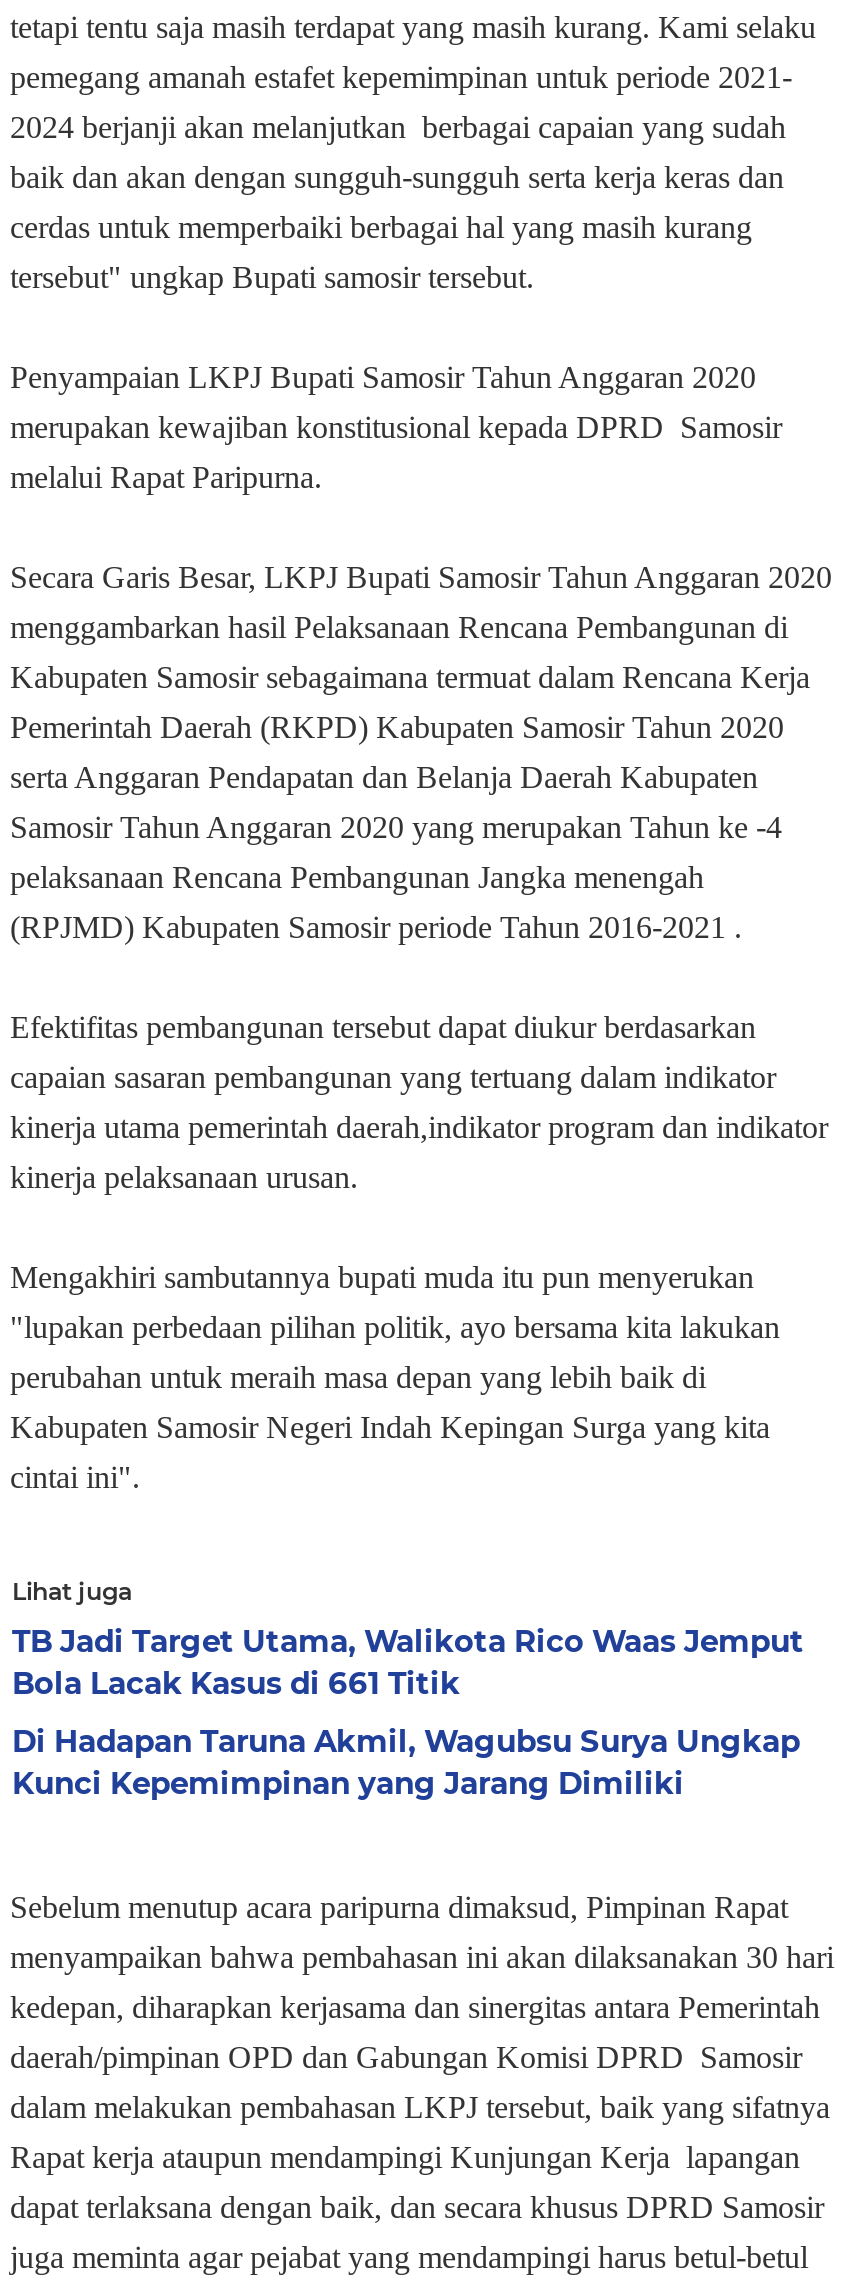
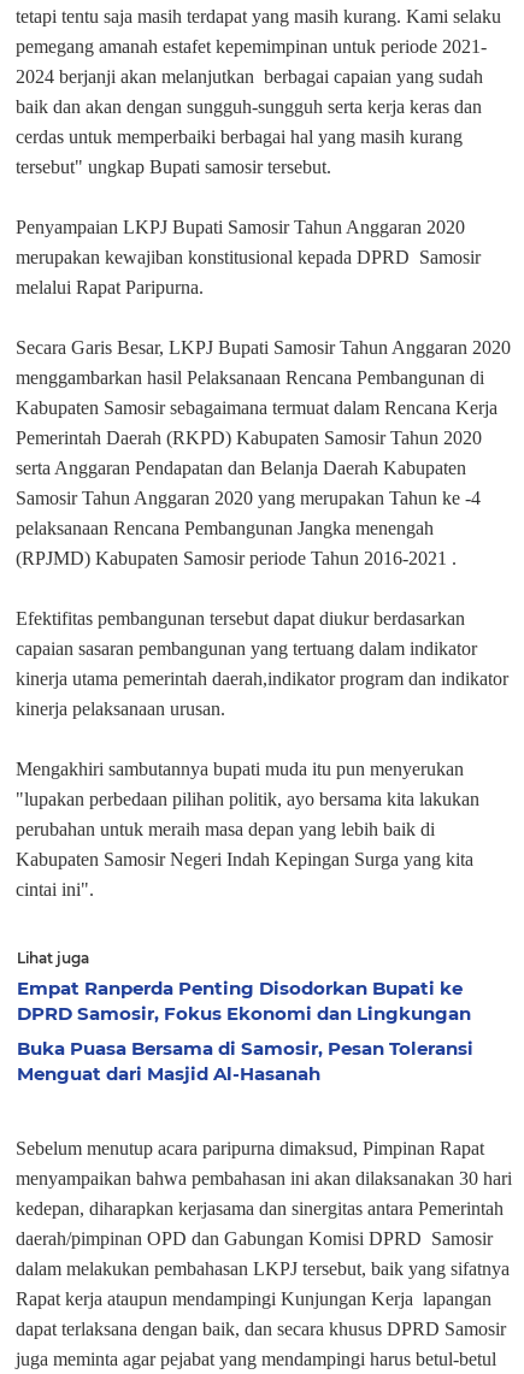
- TB Jadi Target Utama, Walikota Rico Waas Jemput
- Bola Lacak Kasus di 661 Titik
+ Empat Ranperda Penting Disodorkan Bupati ke
+ DPRD Samosir, Fokus Ekonomi dan Lingkungan

- Di Hadapan Taruna Akmil, Wagubsu Surya Ungkap
- Kunci Kepemimpinan yang Jarang Dimiliki
+ Buka Puasa Bersama di Samosir, Pesan Toleransi
+ Menguat dari Masjid Al-Hasanah
